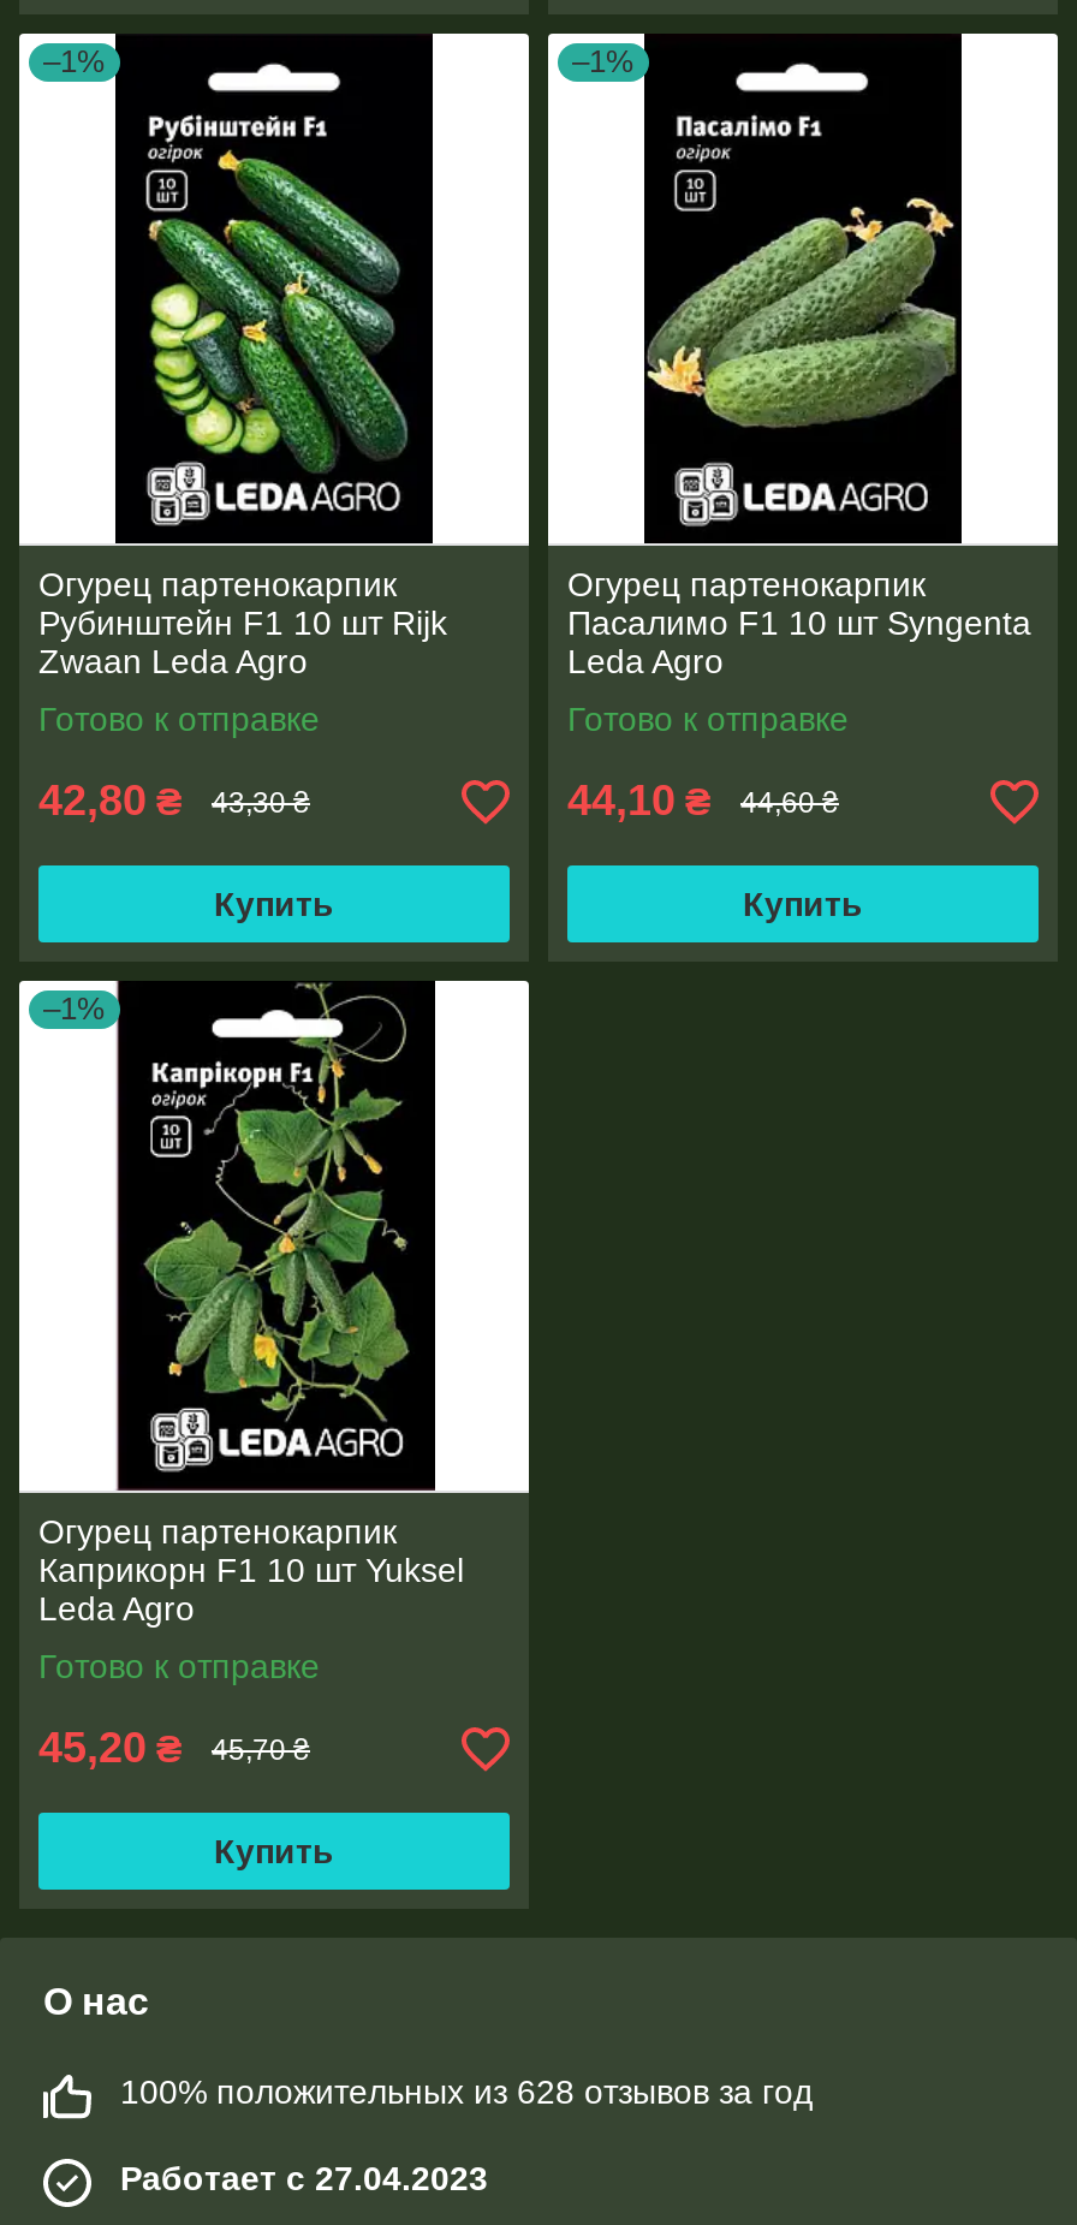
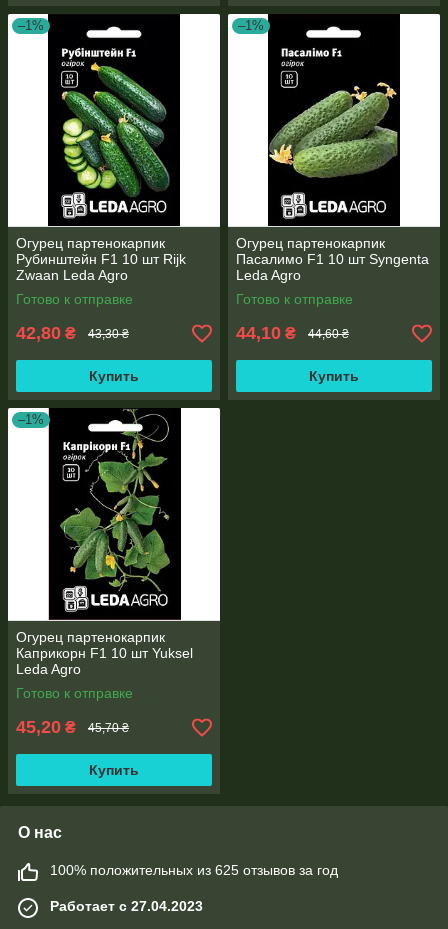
- 100% положительных из 628 отзывов за год
+ 100% положительных из 625 отзывов за год
